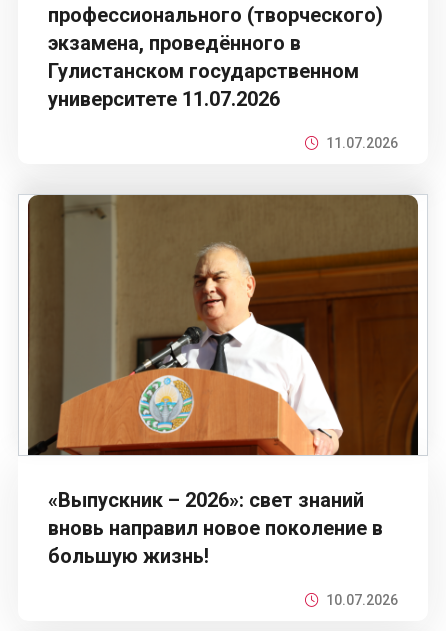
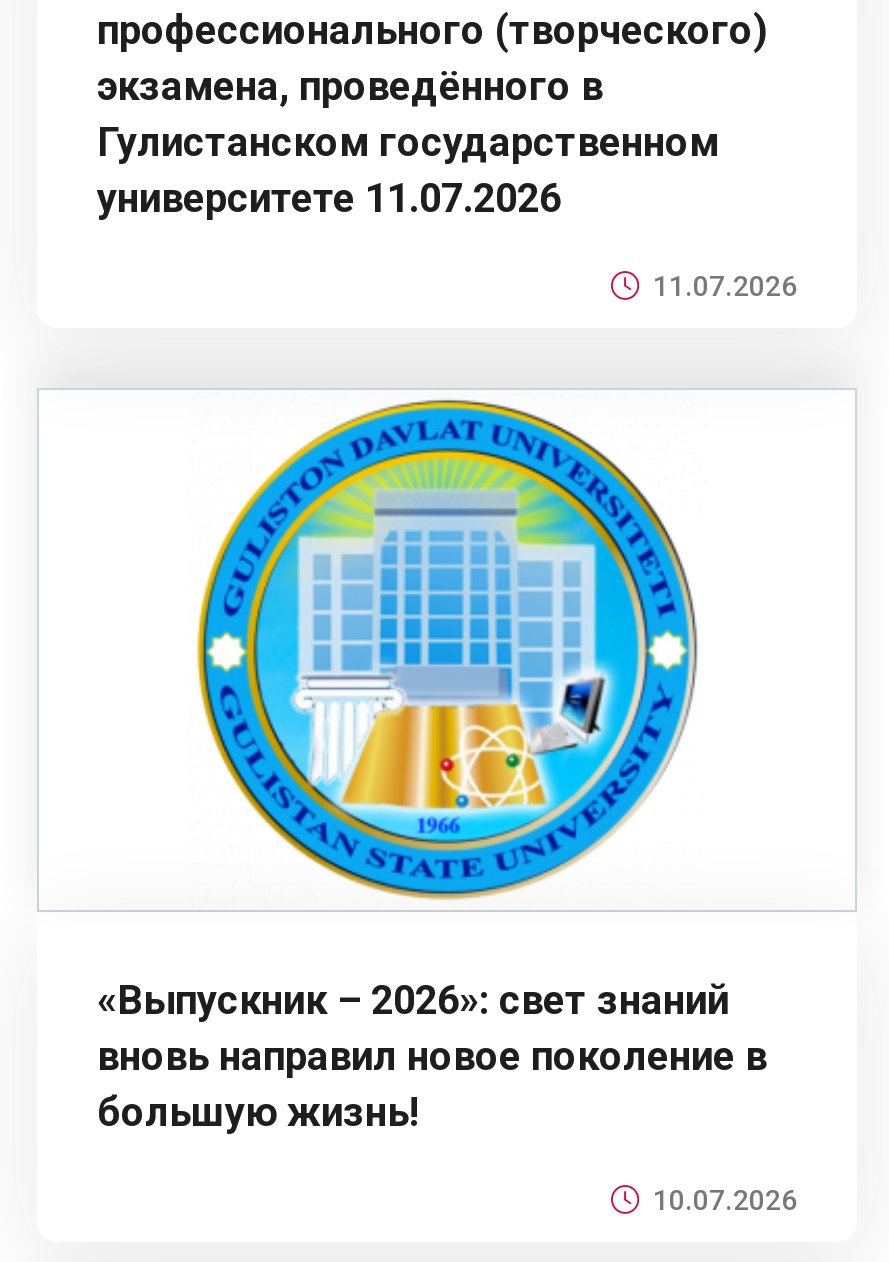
- [image]
+ [image]
